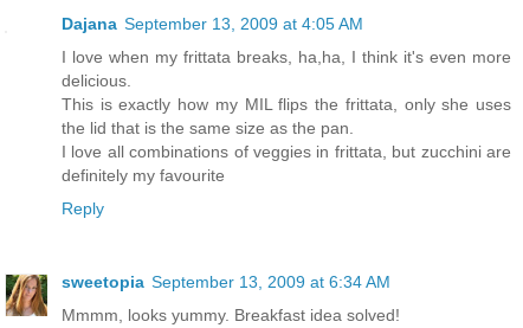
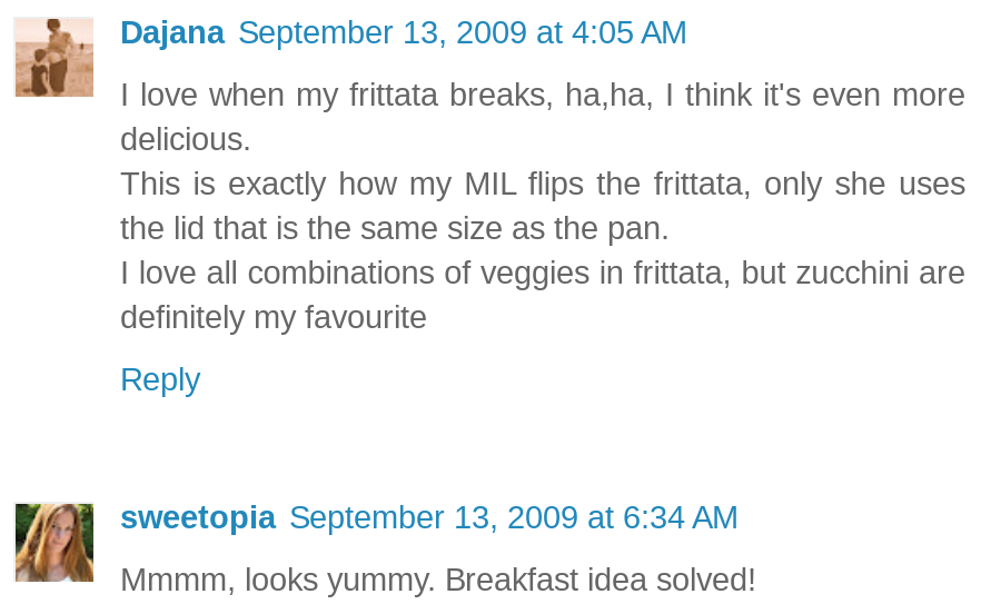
+ [image]
